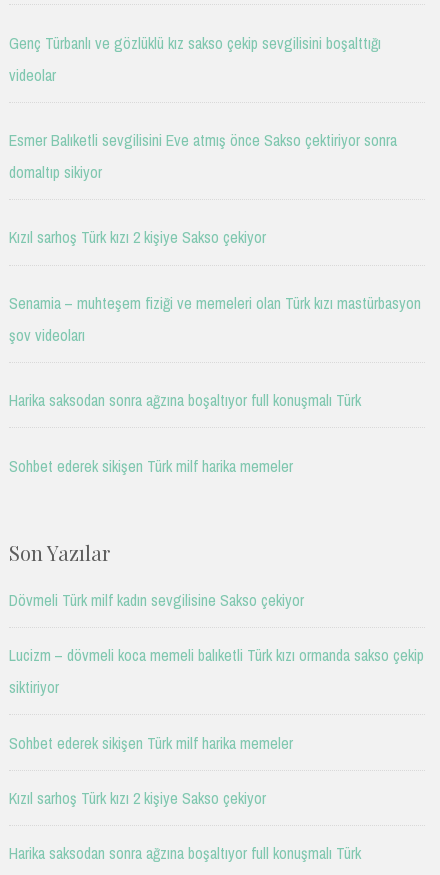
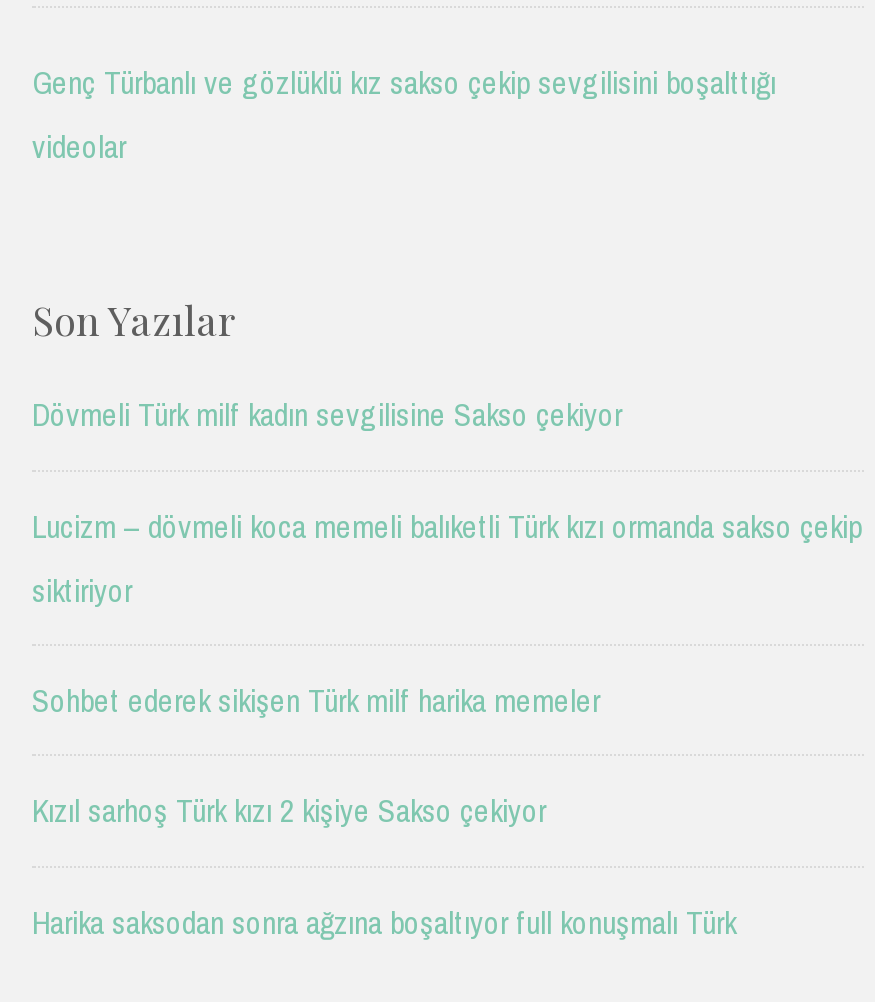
- Esmer Balıketli sevgilisini Eve atmış önce Sakso çektiriyor sonra
- domaltıp sikiyor
- Kızıl sarhoş Türk kızı 2 kişiye Sakso çekiyor
- Senamia – muhteşem fiziği ve memeleri olan Türk kızı mastürbasyon
- şov videoları
- Harika saksodan sonra ağzına boşaltıyor full konuşmalı Türk
- Sohbet ederek sikişen Türk milf harika memeler
